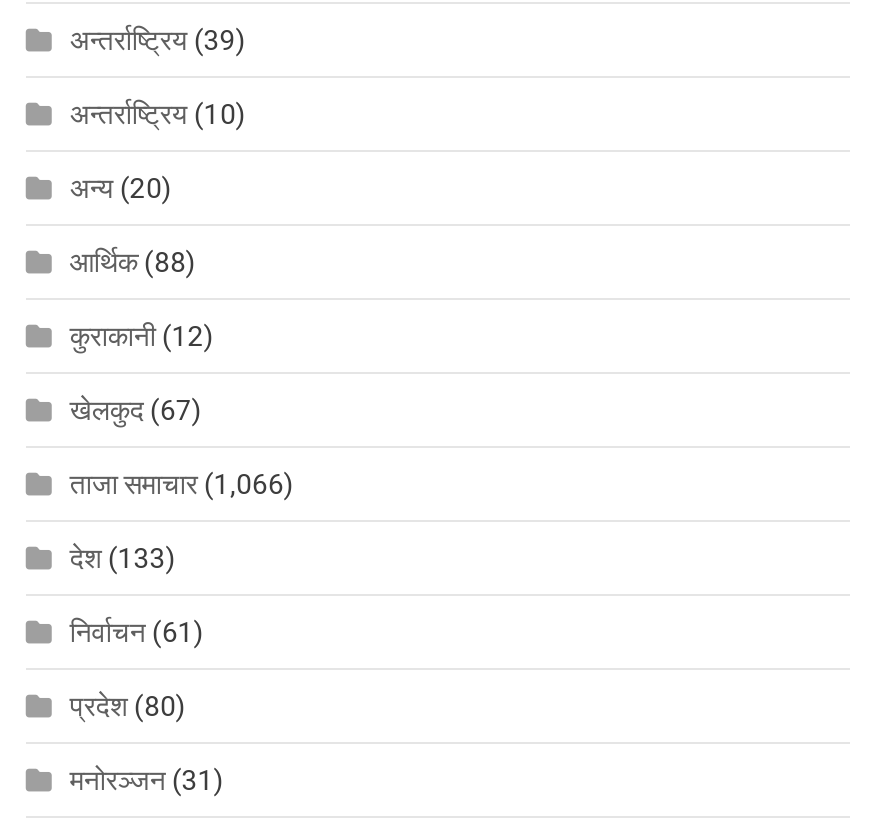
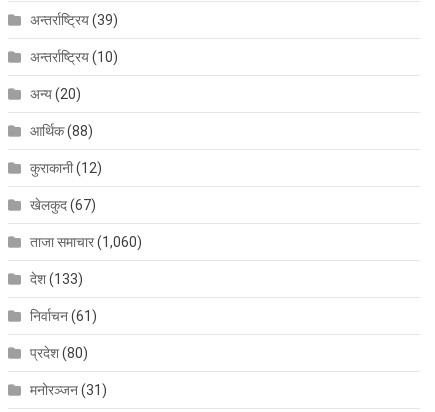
- ताजा समाचार (1,066)
+ ताजा समाचार (1,060)
